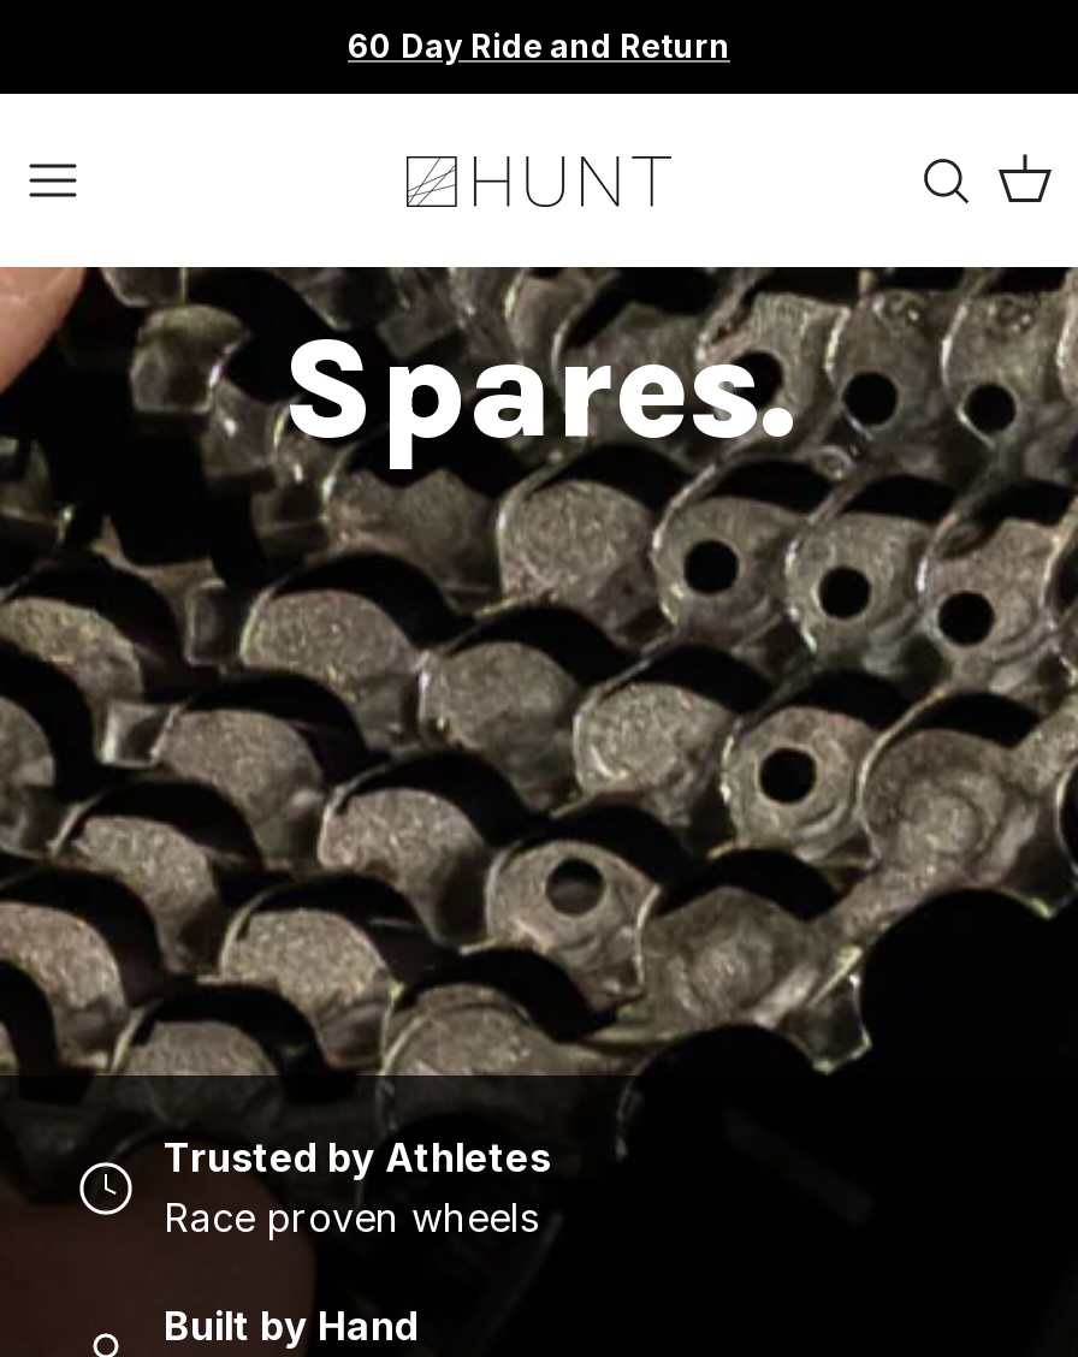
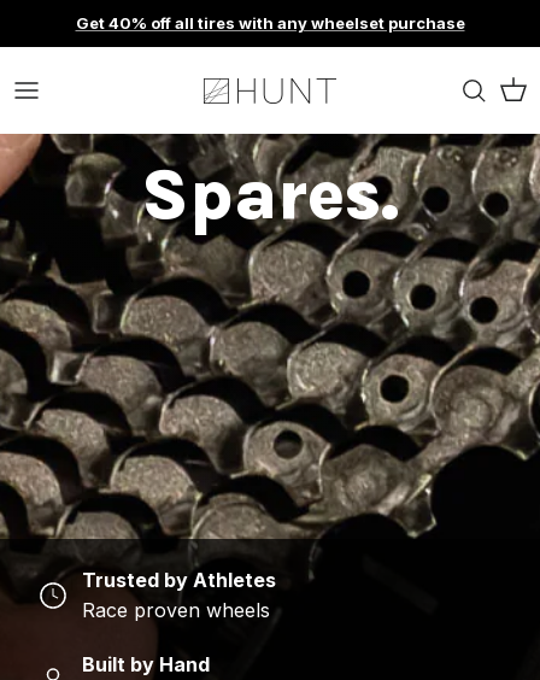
- 60 Day Ride and Return
+ Get 40% off all tires with any wheelset purchase
